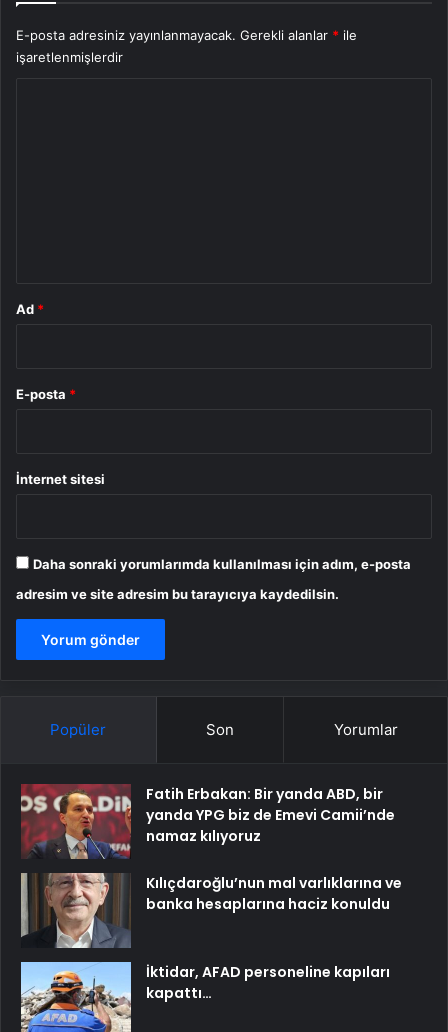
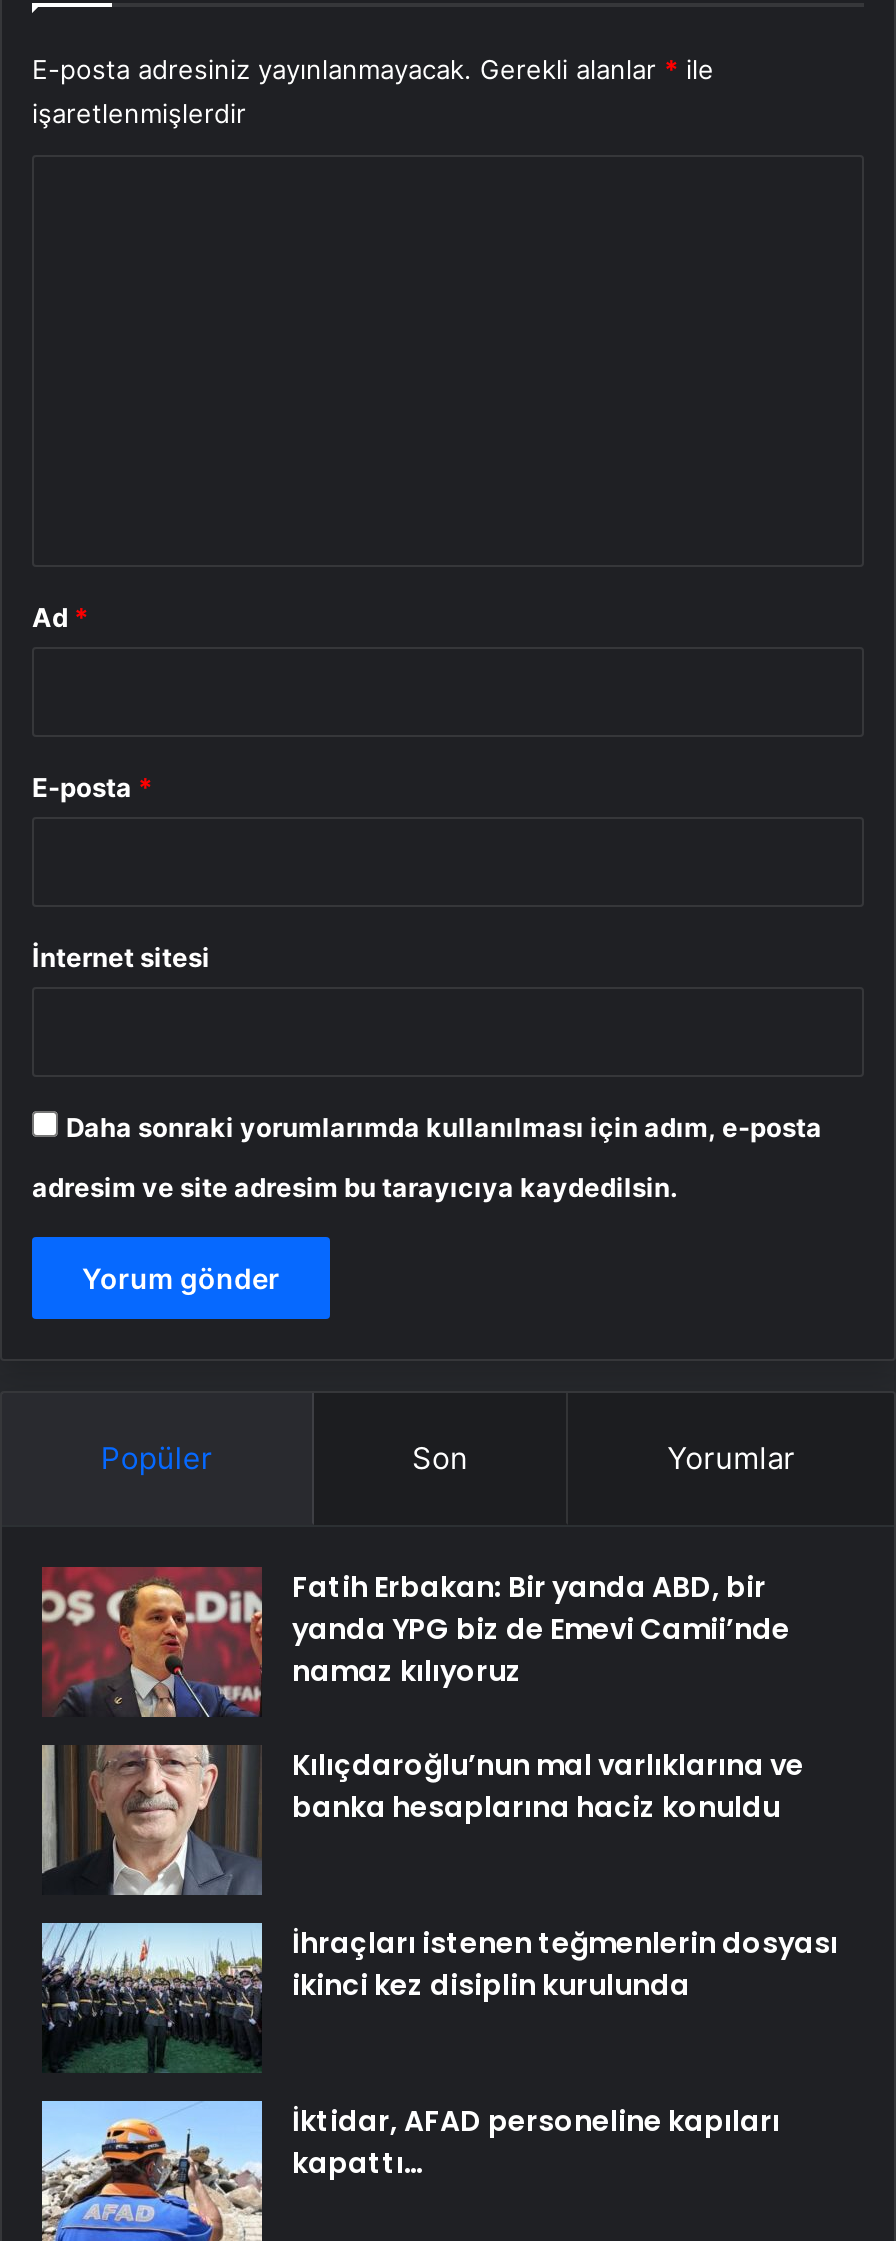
+ [image]
+ İhraçları istenen teğmenlerin dosyası
+ ikinci kez disiplin kurulunda
